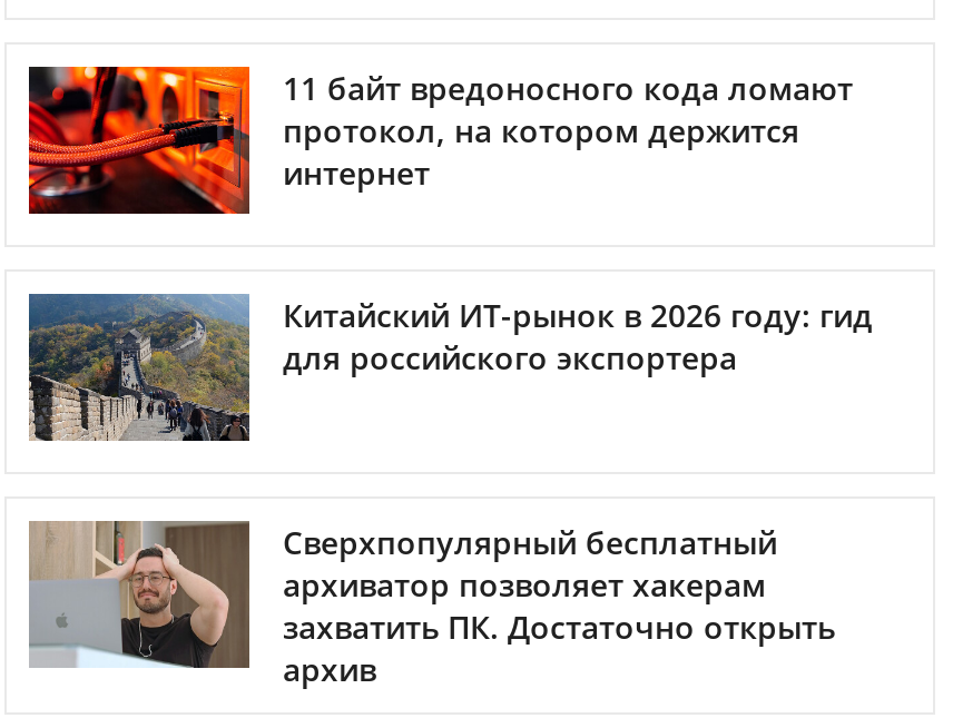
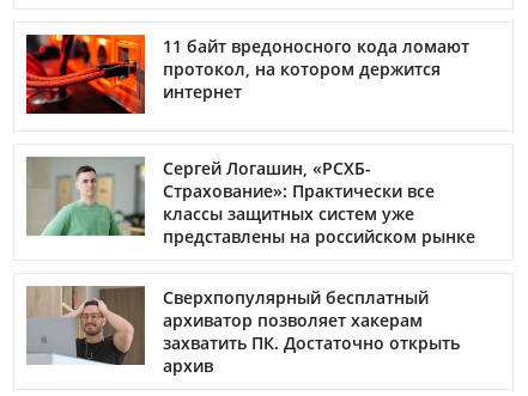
- [image]
- Китайский ИТ-рынок в 2026 году: гид
- для российского экспортера
+ [image]
+ Сергей Логашин, «РСХБ-
+ Страхование»: Практически все
+ классы защитных систем уже
+ представлены на российском рынке
